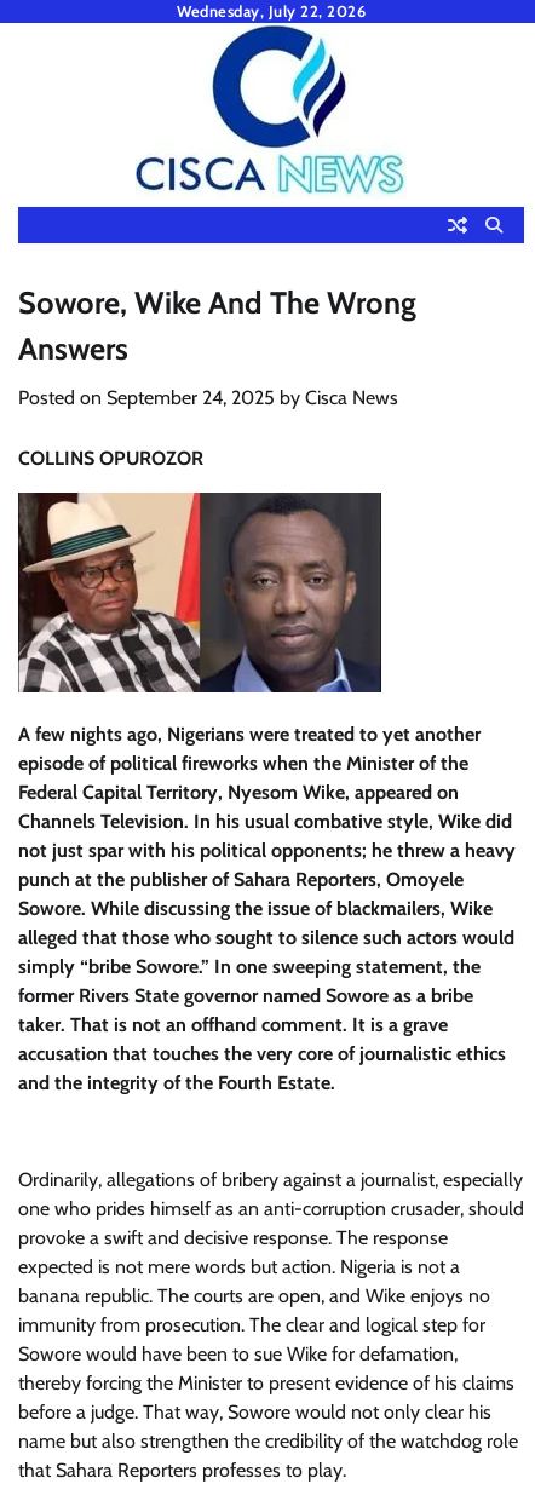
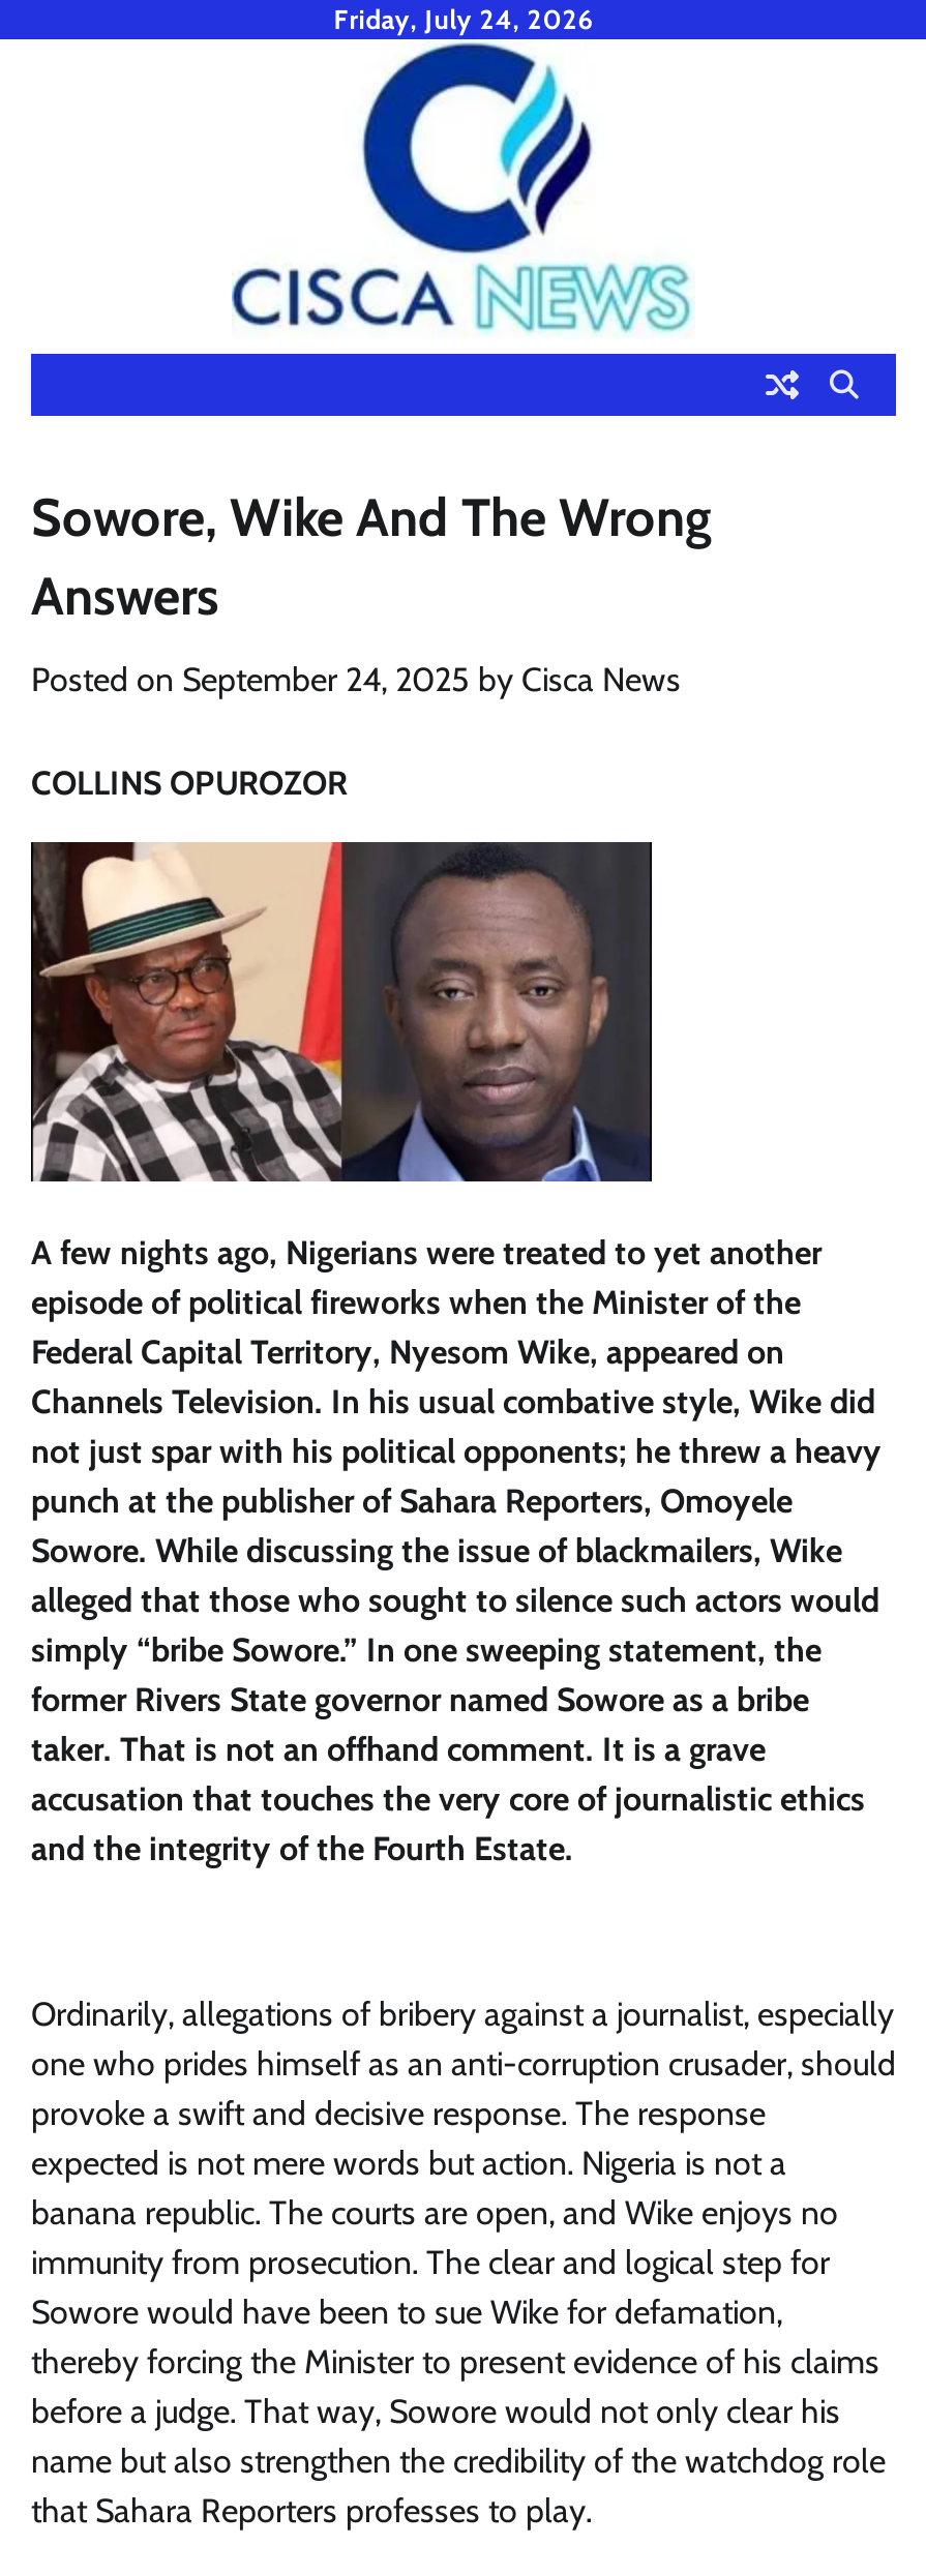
- Wednesday, July 22, 2026
+ Friday, July 24, 2026
